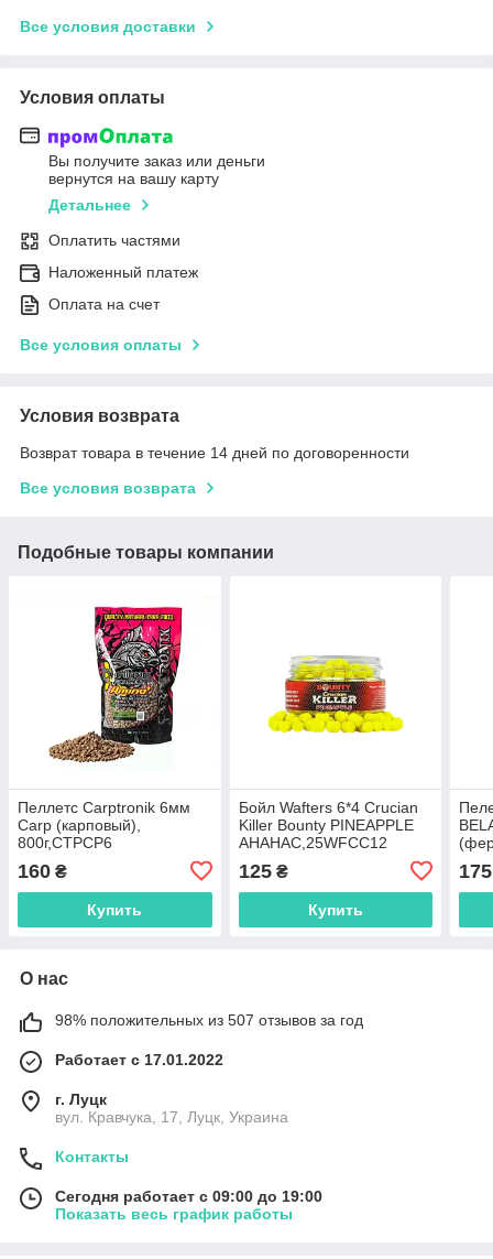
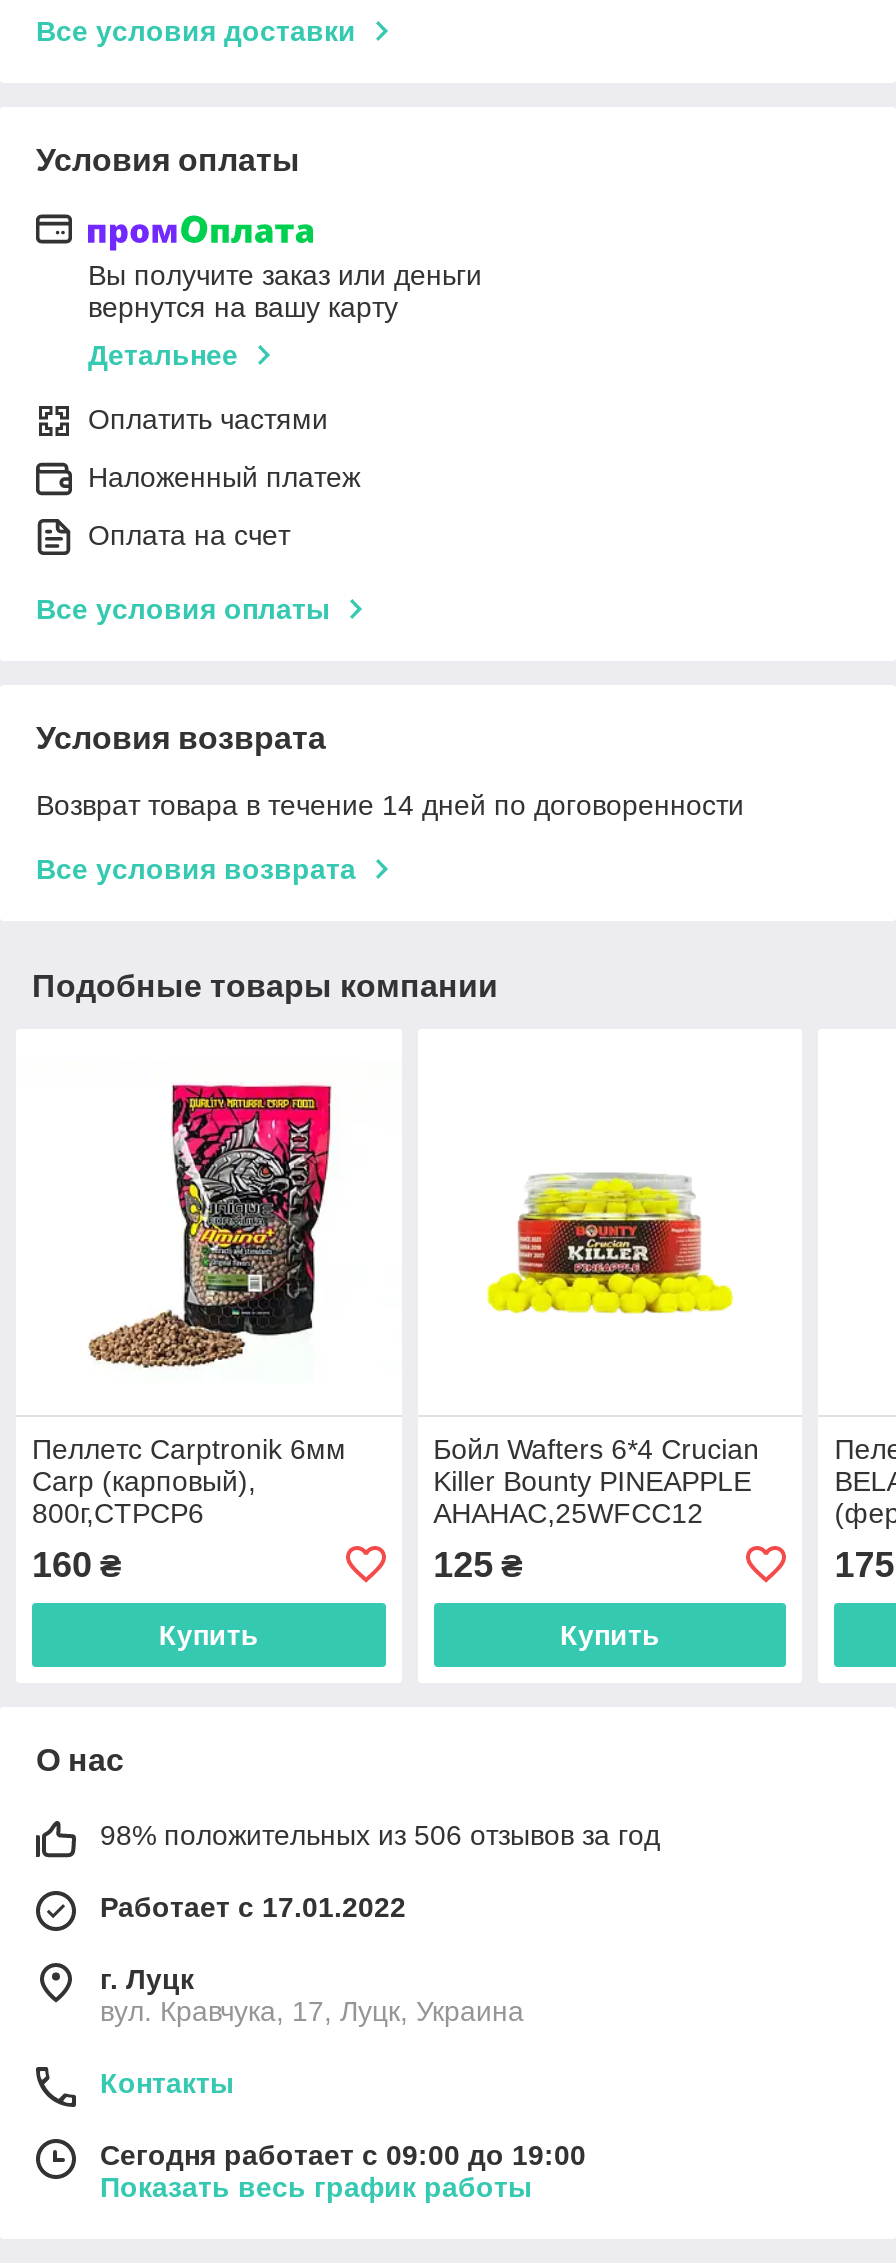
- 98% положительных из 507 отзывов за год
+ 98% положительных из 506 отзывов за год
